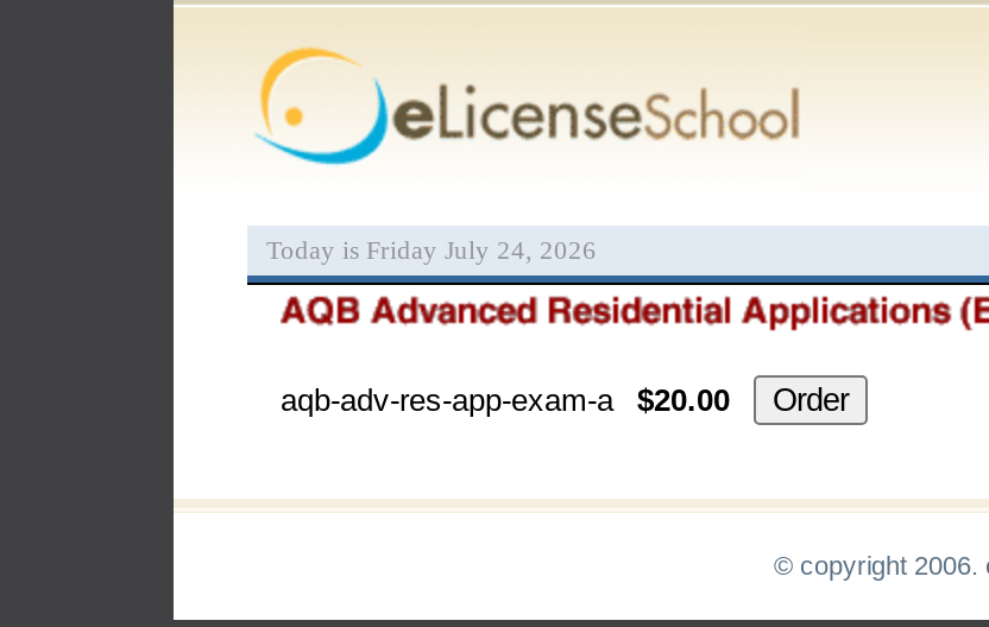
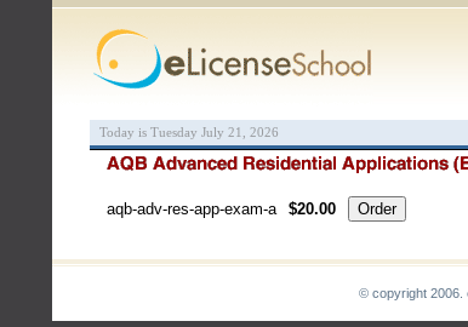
- Today is Friday July 24, 2026
+ Today is Tuesday July 21, 2026
